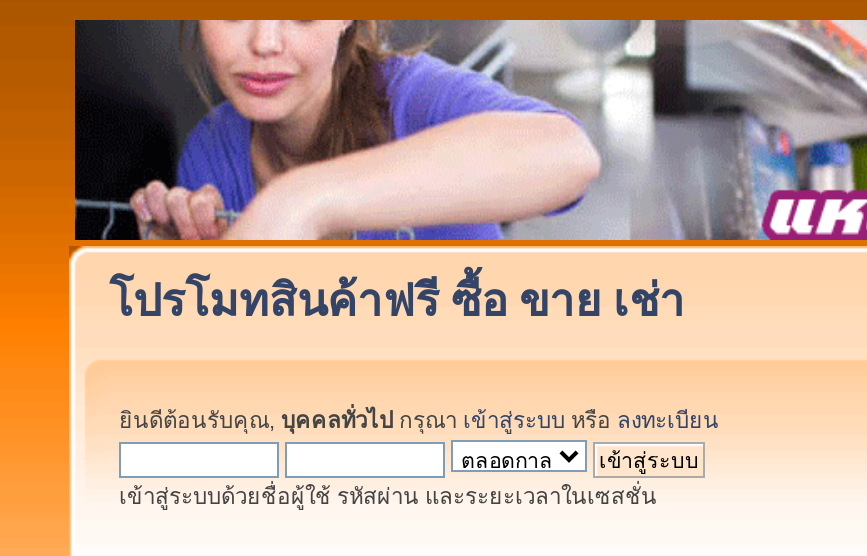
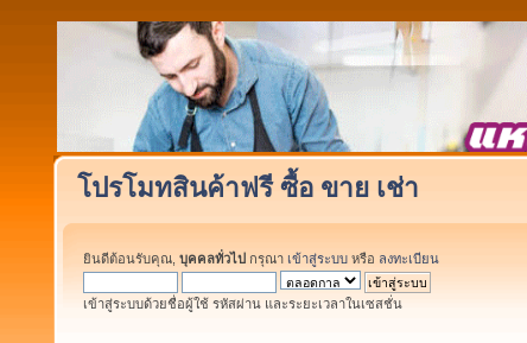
- [image]
+ [image]
